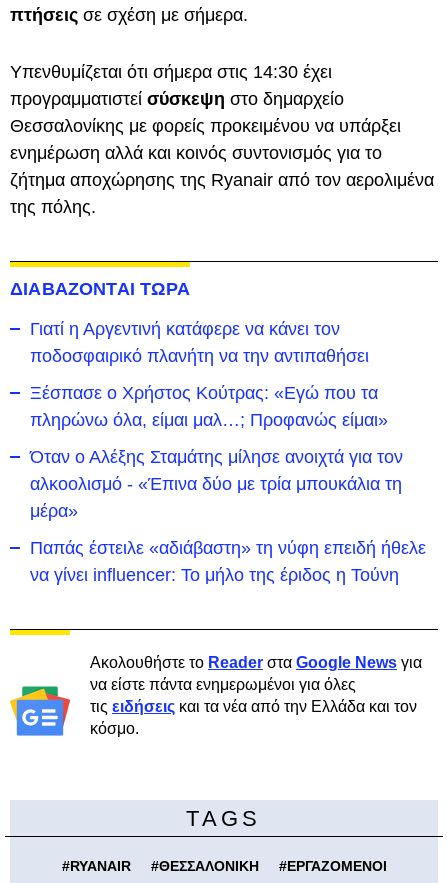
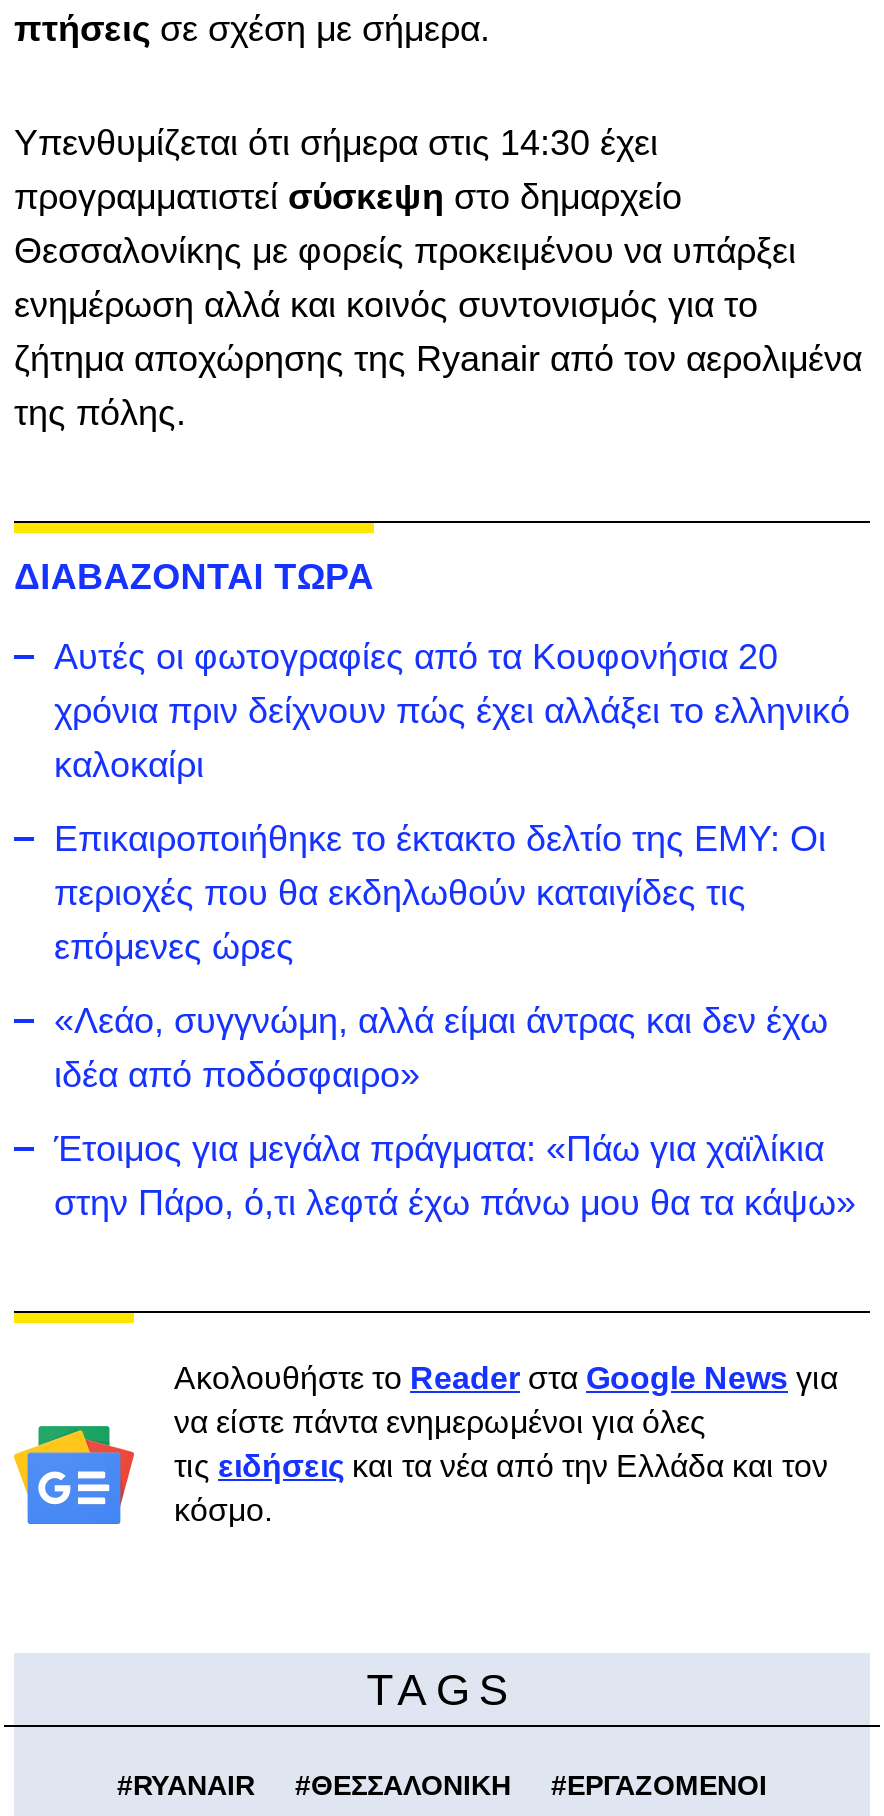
- Γιατί η Αργεντινή κατάφερε να κάνει τον
- ποδοσφαιρικό πλανήτη να την αντιπαθήσει
+ Αυτές οι φωτογραφίες από τα Κουφονήσια 20
+ χρόνια πριν δείχνουν πώς έχει αλλάξει το ελληνικό
+ καλοκαίρι

- Ξέσπασε ο Χρήστος Κούτρας: «Εγώ που τα
- πληρώνω όλα, είμαι μαλ…; Προφανώς είμαι»
+ Επικαιροποιήθηκε το έκτακτο δελτίο της ΕΜΥ: Οι
+ περιοχές που θα εκδηλωθούν καταιγίδες τις
+ επόμενες ώρες

- Όταν ο Αλέξης Σταμάτης μίλησε ανοιχτά για τον
- αλκοολισμό - «Έπινα δύο με τρία μπουκάλια τη
- μέρα»
+ «Λεάο, συγγνώμη, αλλά είμαι άντρας και δεν έχω
+ ιδέα από ποδόσφαιρο»

- Παπάς έστειλε «αδιάβαστη» τη νύφη επειδή ήθελε
- να γίνει influencer: Το μήλο της έριδος η Τούνη
+ Έτοιμος για μεγάλα πράγματα: «Πάω για χαϊλίκια
+ στην Πάρο, ό,τι λεφτά έχω πάνω μου θα τα κάψω»
